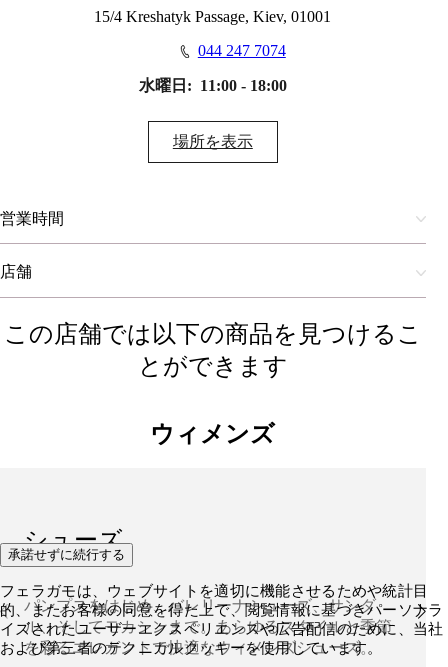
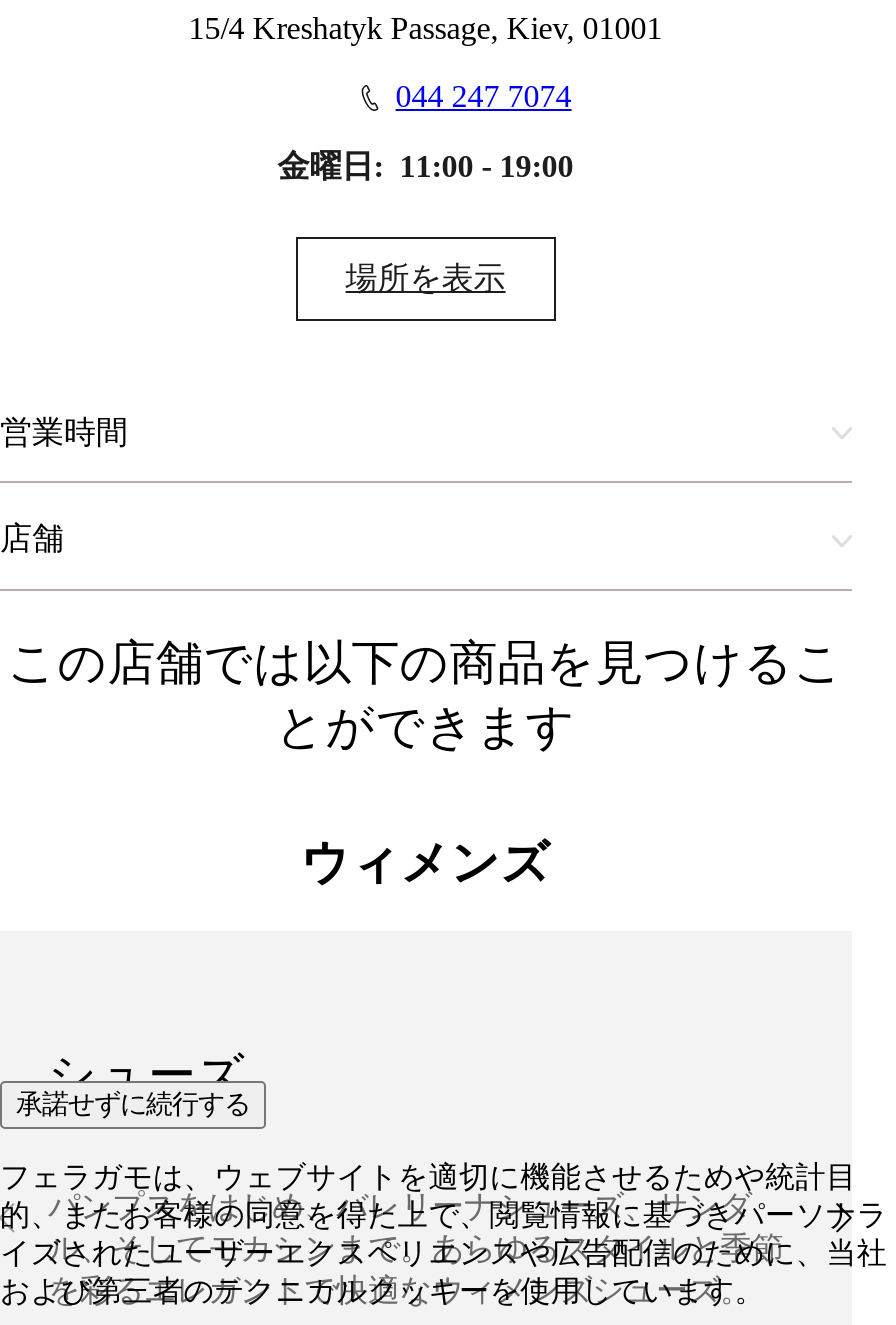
- 水曜日: 11:00 - 18:00
+ 金曜日: 11:00 - 19:00
